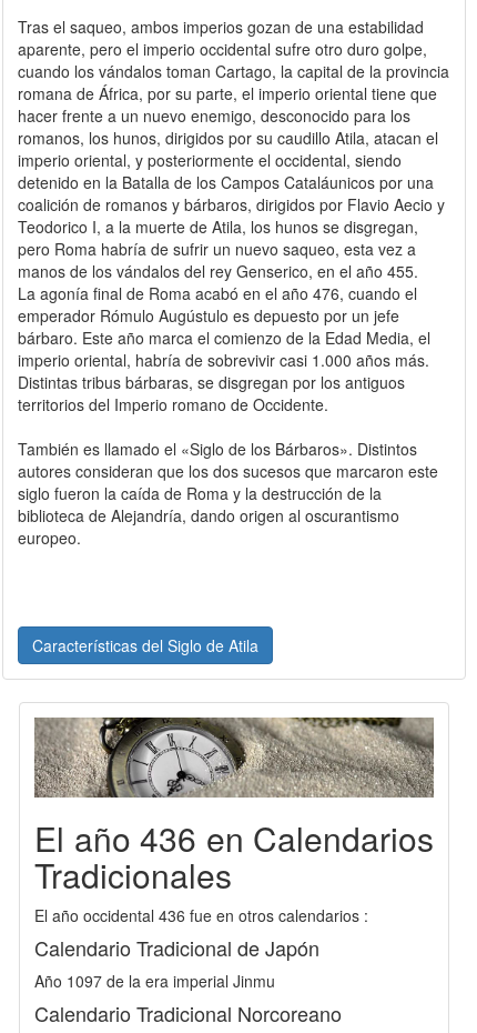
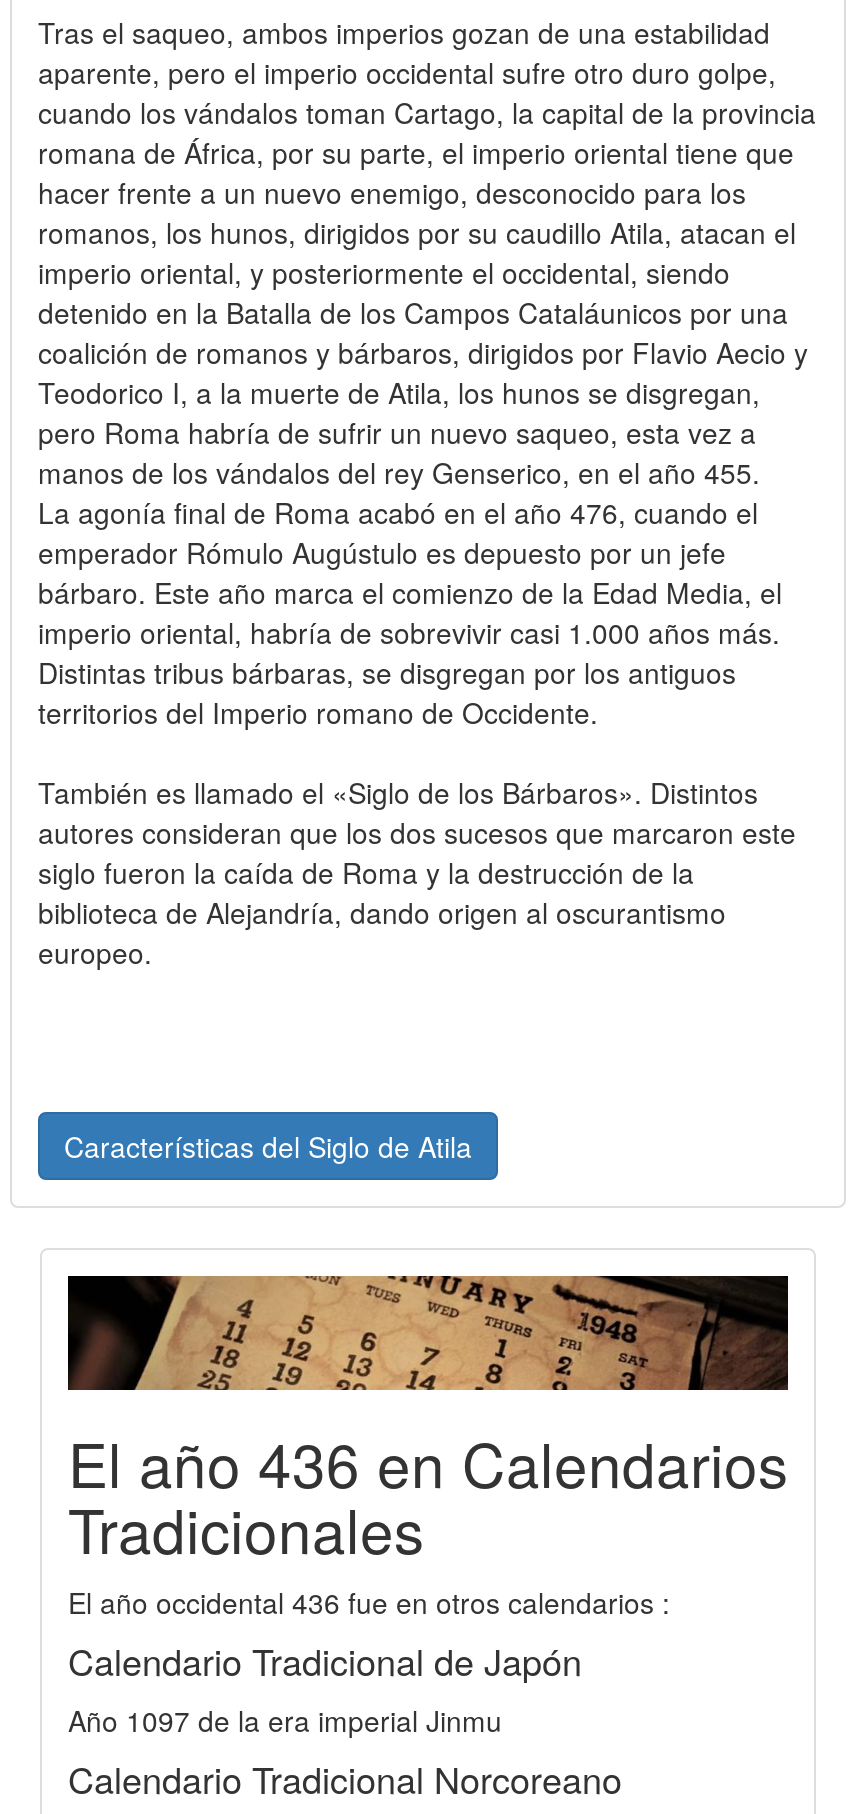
- [image]
+ [image]
